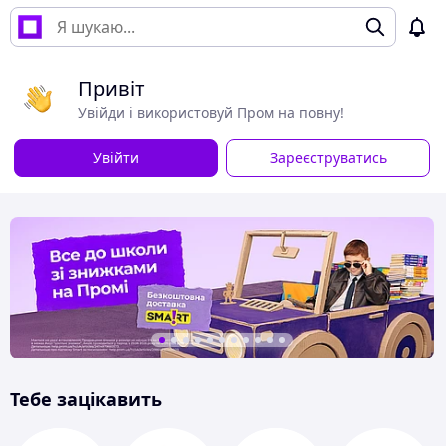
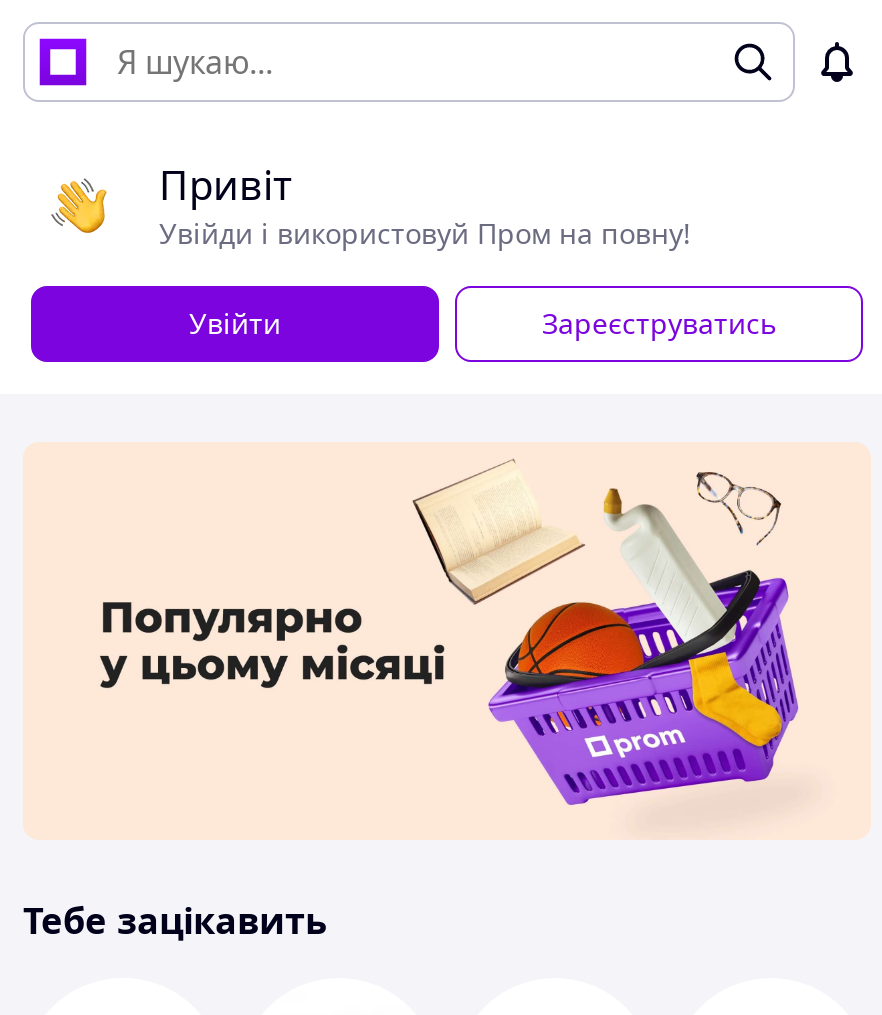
- [image]
+ [image]
